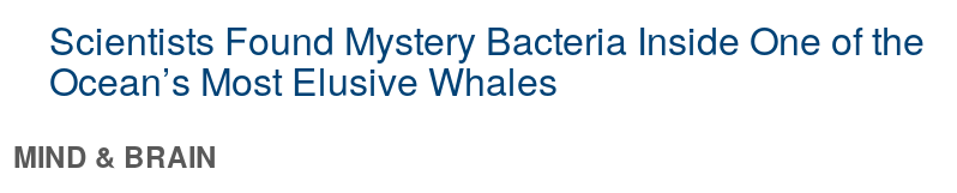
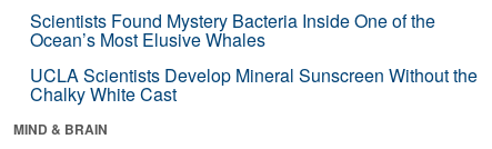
+ UCLA Scientists Develop Mineral Sunscreen Without the
+ Chalky White Cast
